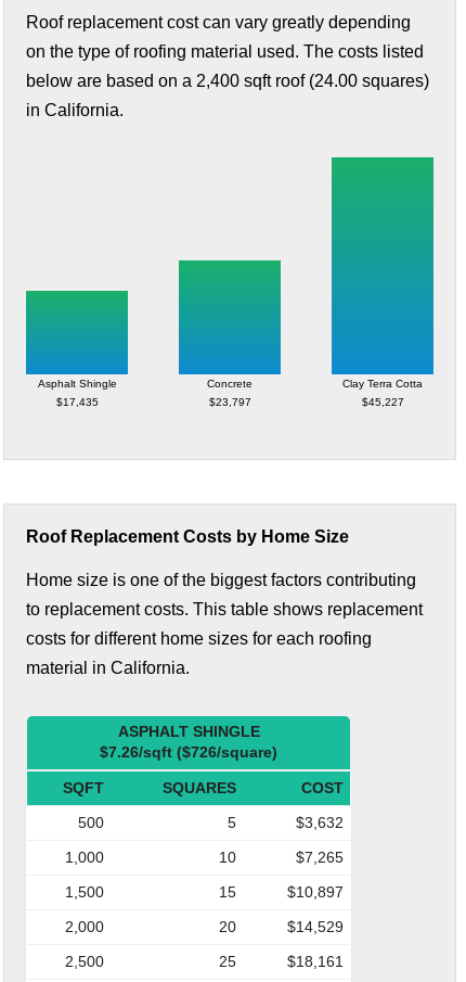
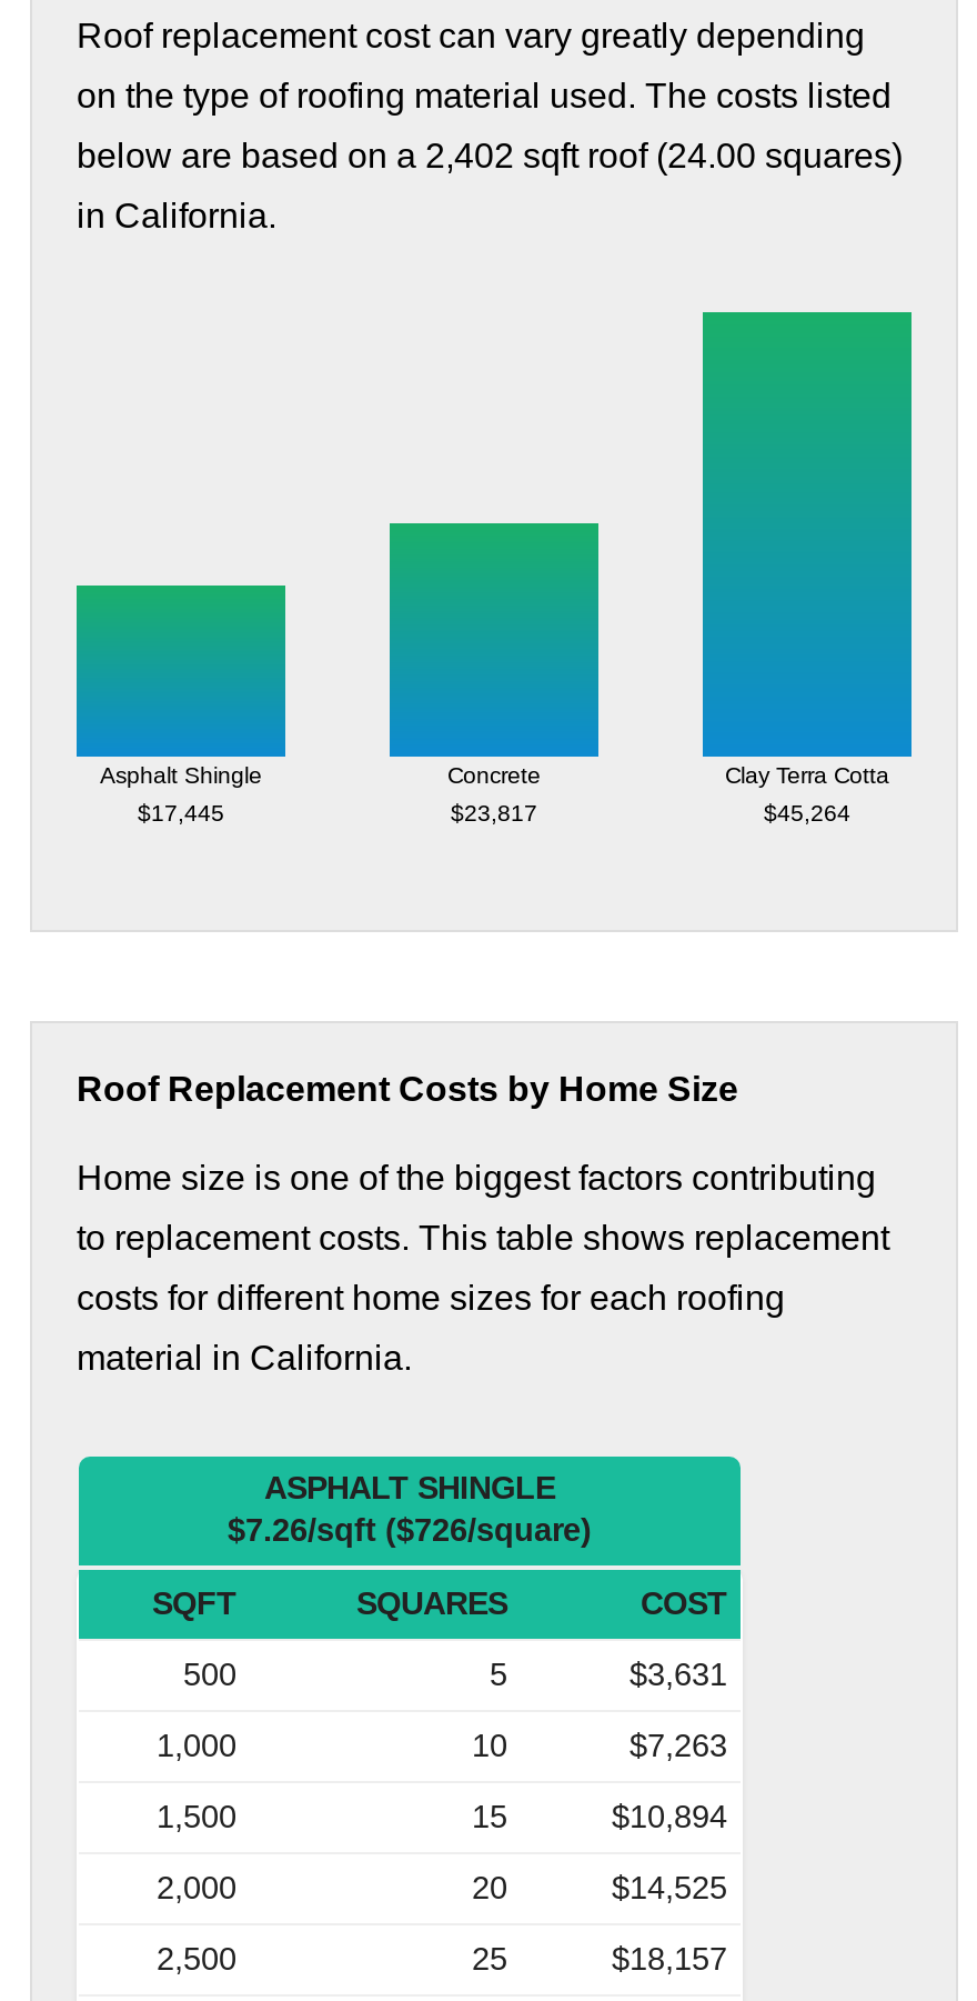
- below are based on a 2,400 sqft roof (24.00 squares)
+ below are based on a 2,402 sqft roof (24.00 squares)

- $17,435
+ $17,445

- $23,797
+ $23,817

- $45,227
+ $45,264

- $3,632
+ $3,631

- $7,265
+ $7,263

- $10,897
+ $10,894

- $14,529
+ $14,525

- $18,161
+ $18,157
